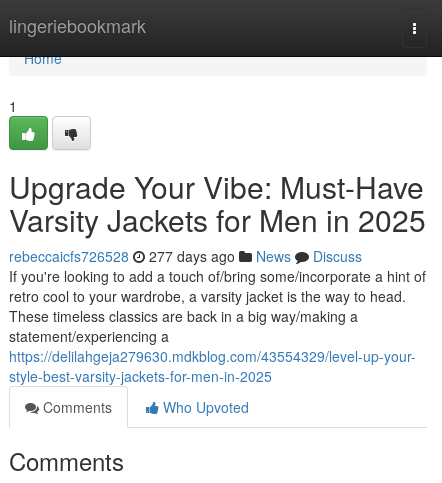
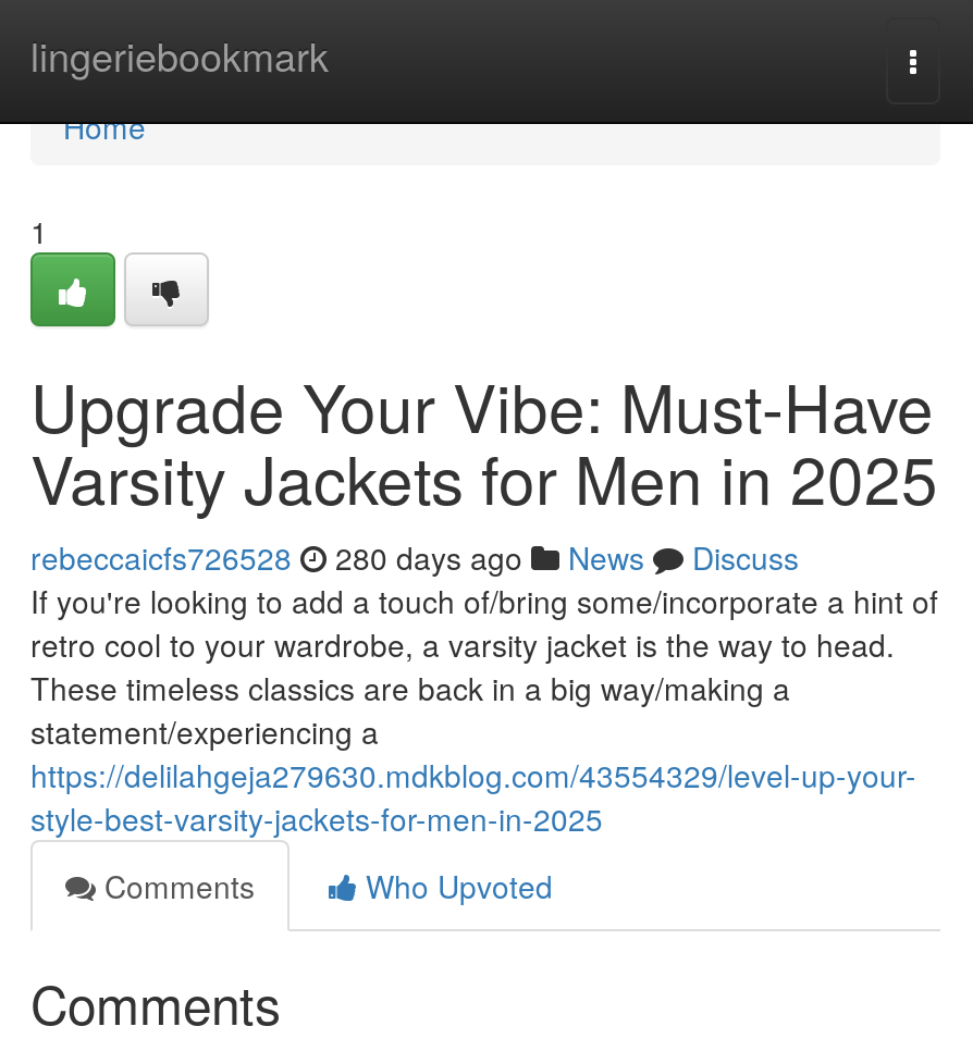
- rebeccaicfs726528 277 days ago News Discuss
+ rebeccaicfs726528 280 days ago News Discuss
